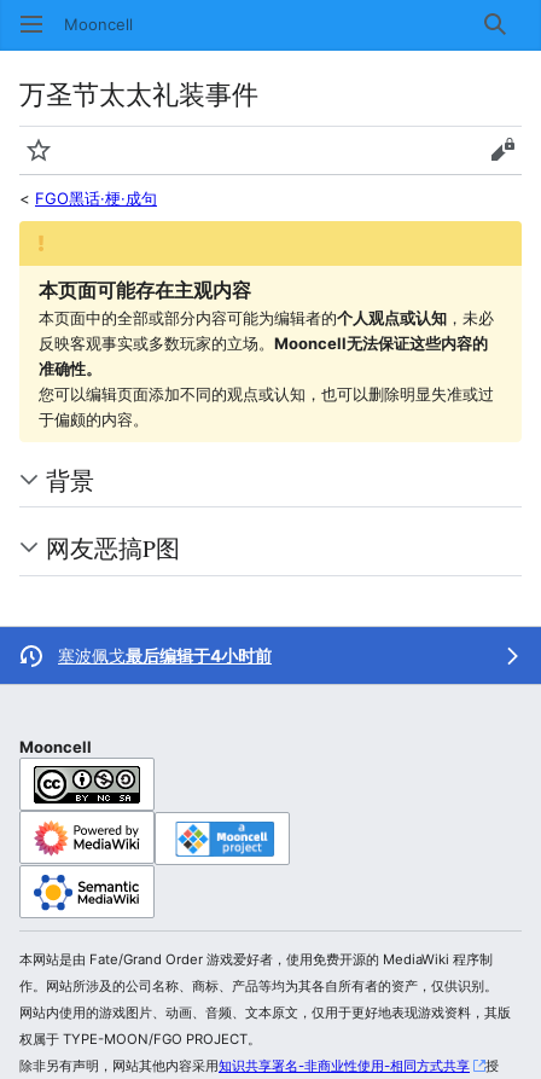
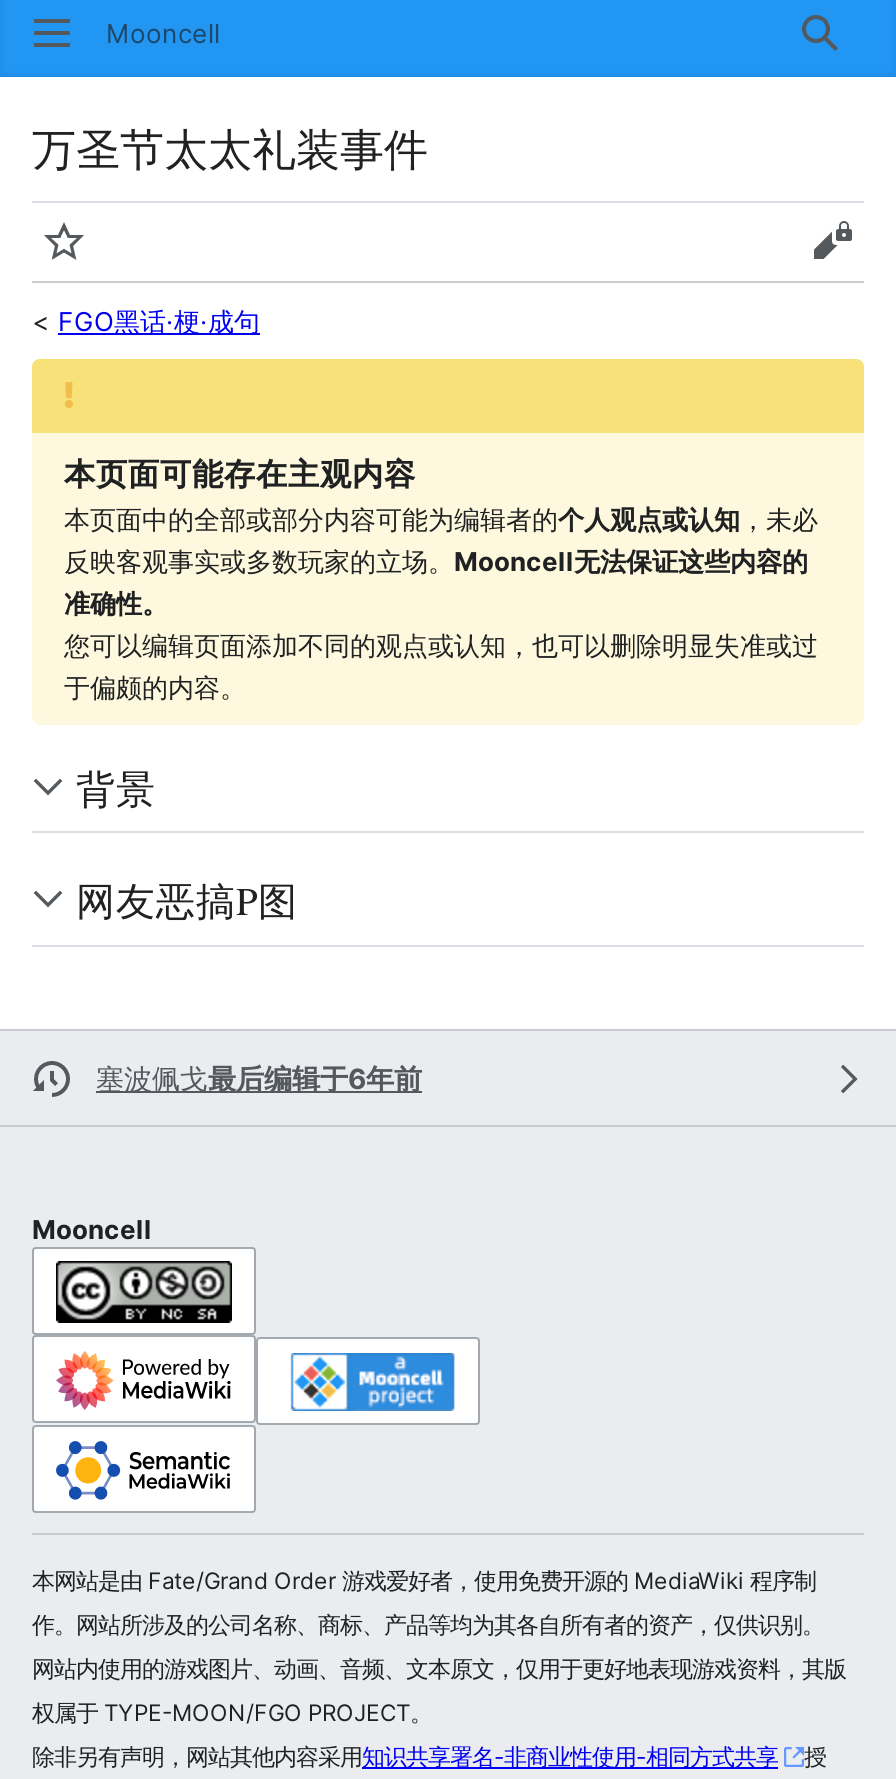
- 塞波佩戈最后编辑于4小时前
+ 塞波佩戈最后编辑于6年前
